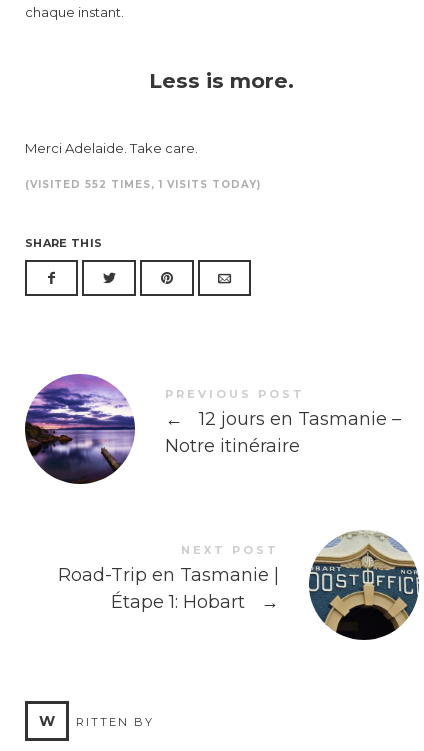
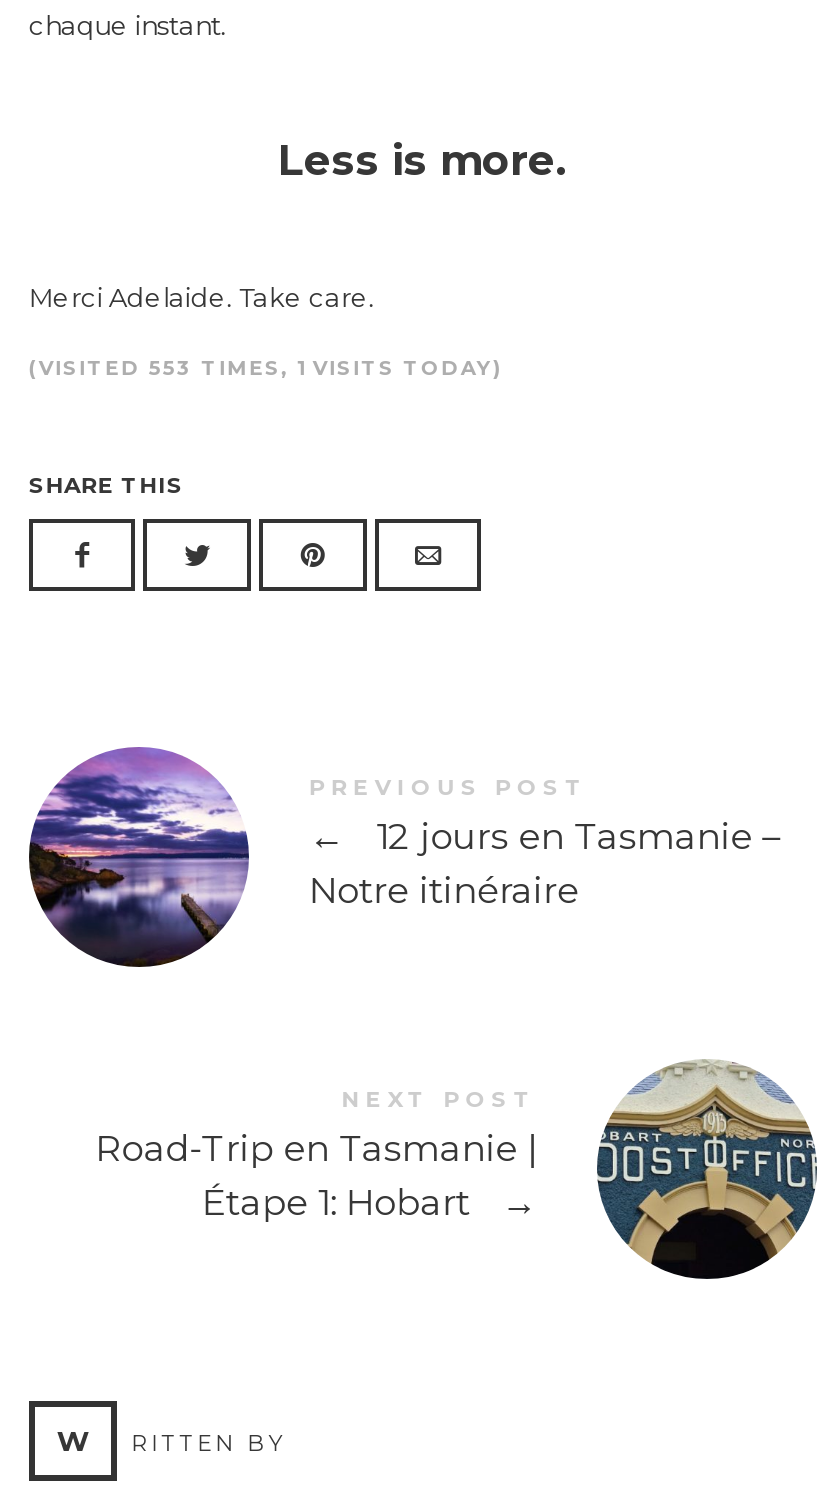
- (VISITED 552 TIMES, 1 VISITS TODAY)
+ (VISITED 553 TIMES, 1 VISITS TODAY)
